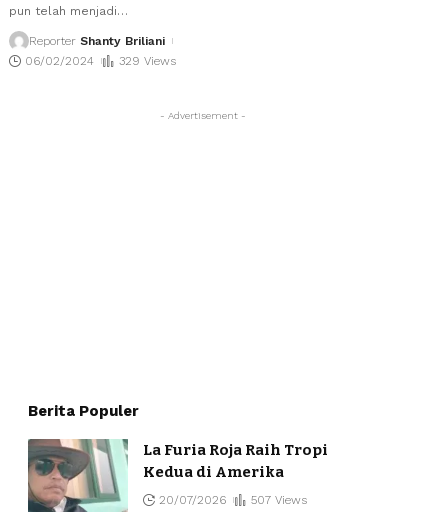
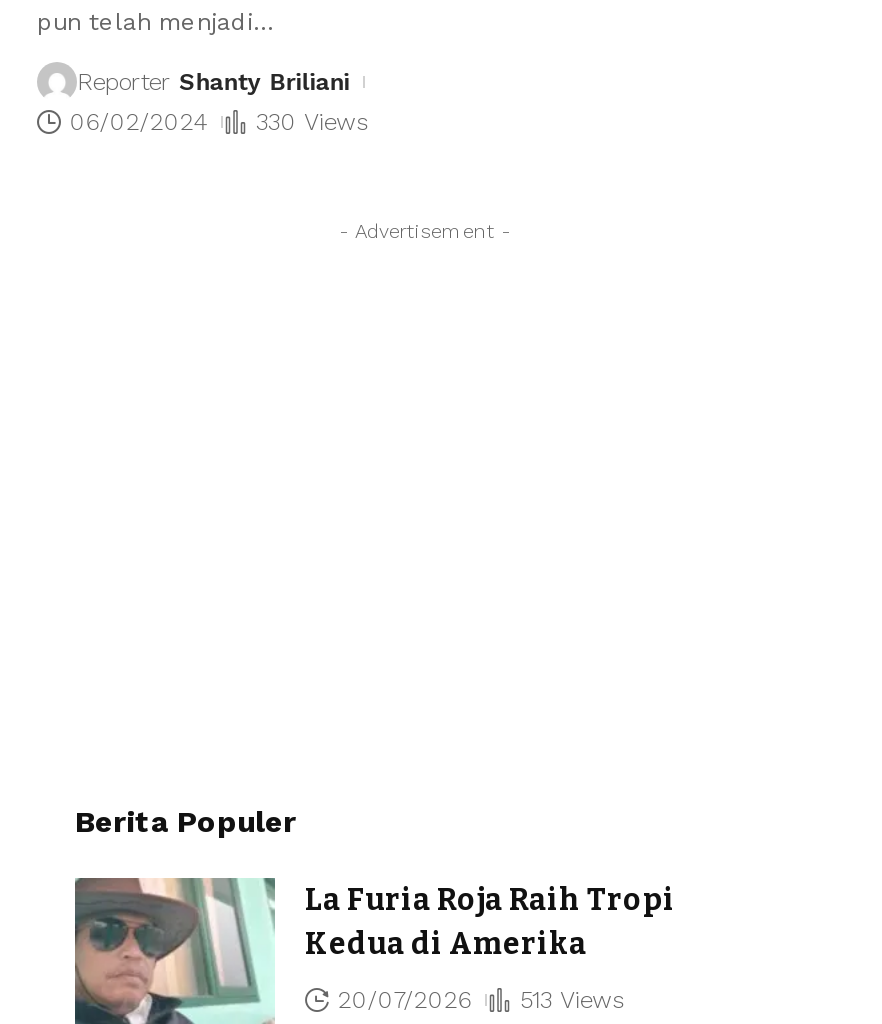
- 06/02/2024 329 Views
+ 06/02/2024 330 Views

- 20/07/2026 507 Views
+ 20/07/2026 513 Views
